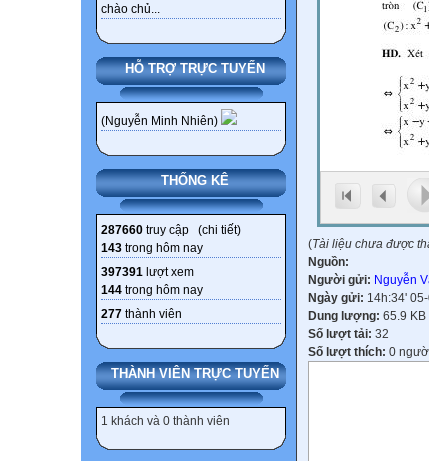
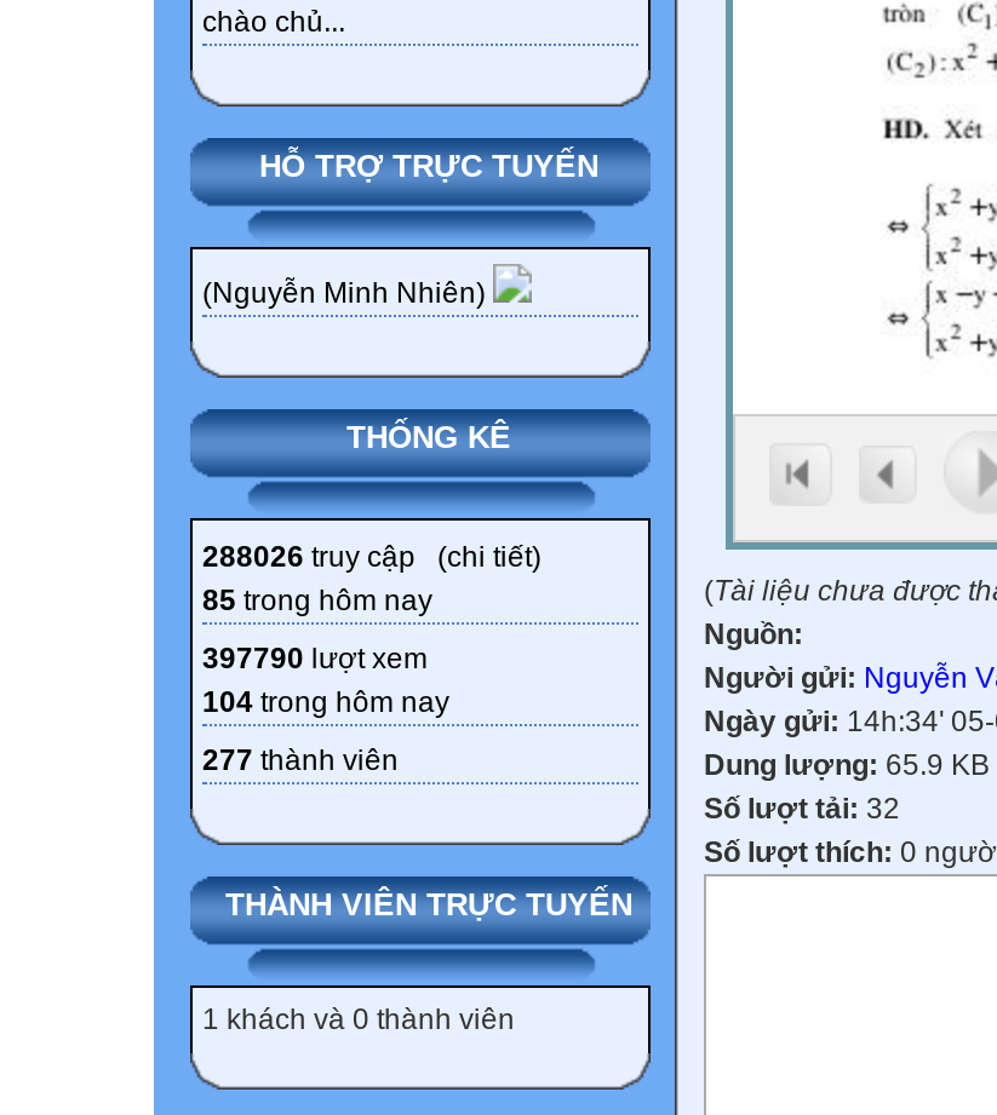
- 287660 truy cập (chi tiết)
+ 288026 truy cập (chi tiết)

- 143 trong hôm nay
+ 85 trong hôm nay

- 397391 lượt xem
+ 397790 lượt xem

- 144 trong hôm nay
+ 104 trong hôm nay
